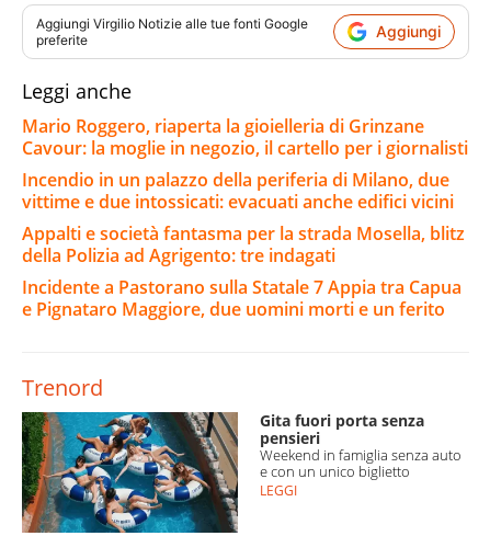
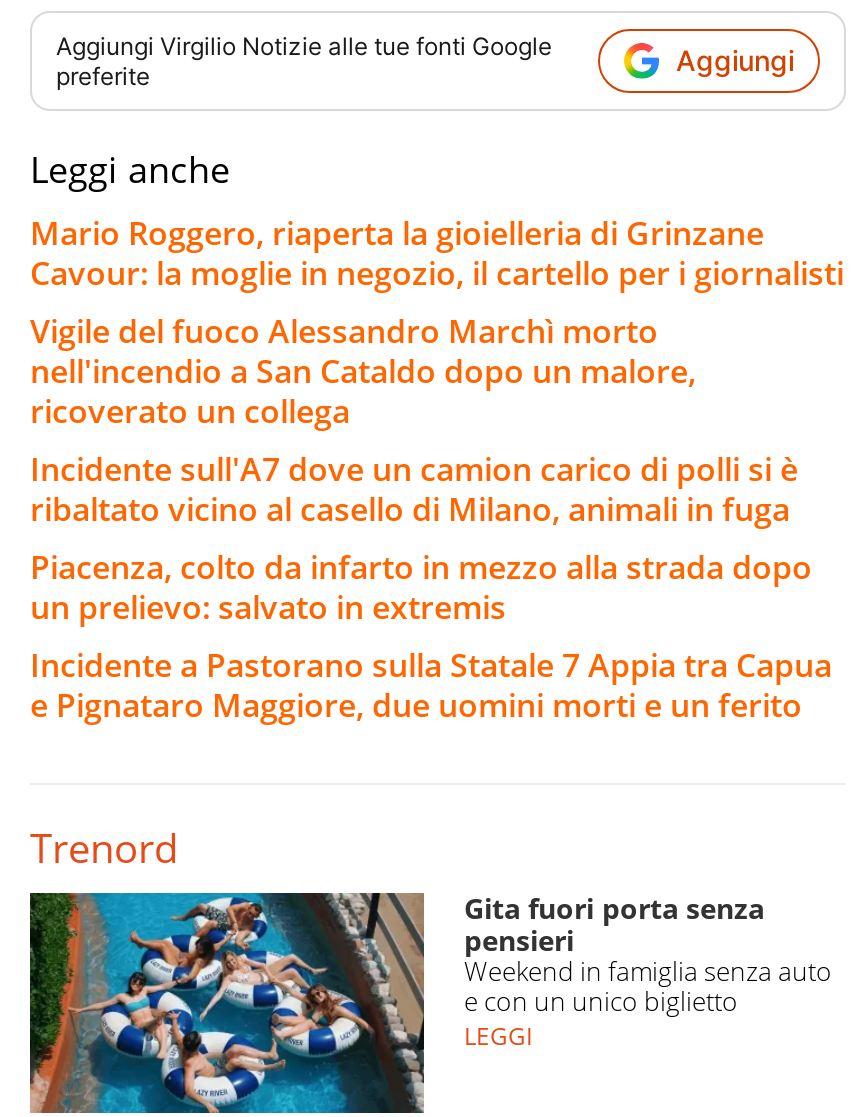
- Incendio in un palazzo della periferia di Milano, due
- vittime e due intossicati: evacuati anche edifici vicini
- Appalti e società fantasma per la strada Mosella, blitz
- della Polizia ad Agrigento: tre indagati
+ Vigile del fuoco Alessandro Marchì morto
+ nell'incendio a San Cataldo dopo un malore,
+ ricoverato un collega
+ Incidente sull'A7 dove un camion carico di polli si è
+ ribaltato vicino al casello di Milano, animali in fuga
+ Piacenza, colto da infarto in mezzo alla strada dopo
+ un prelievo: salvato in extremis
